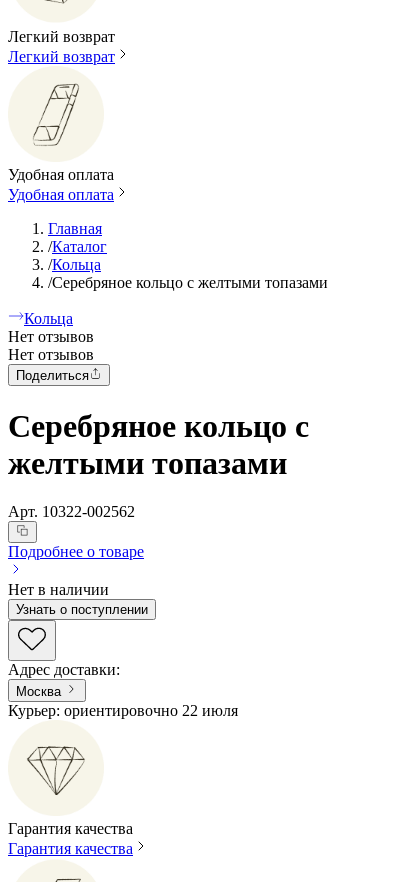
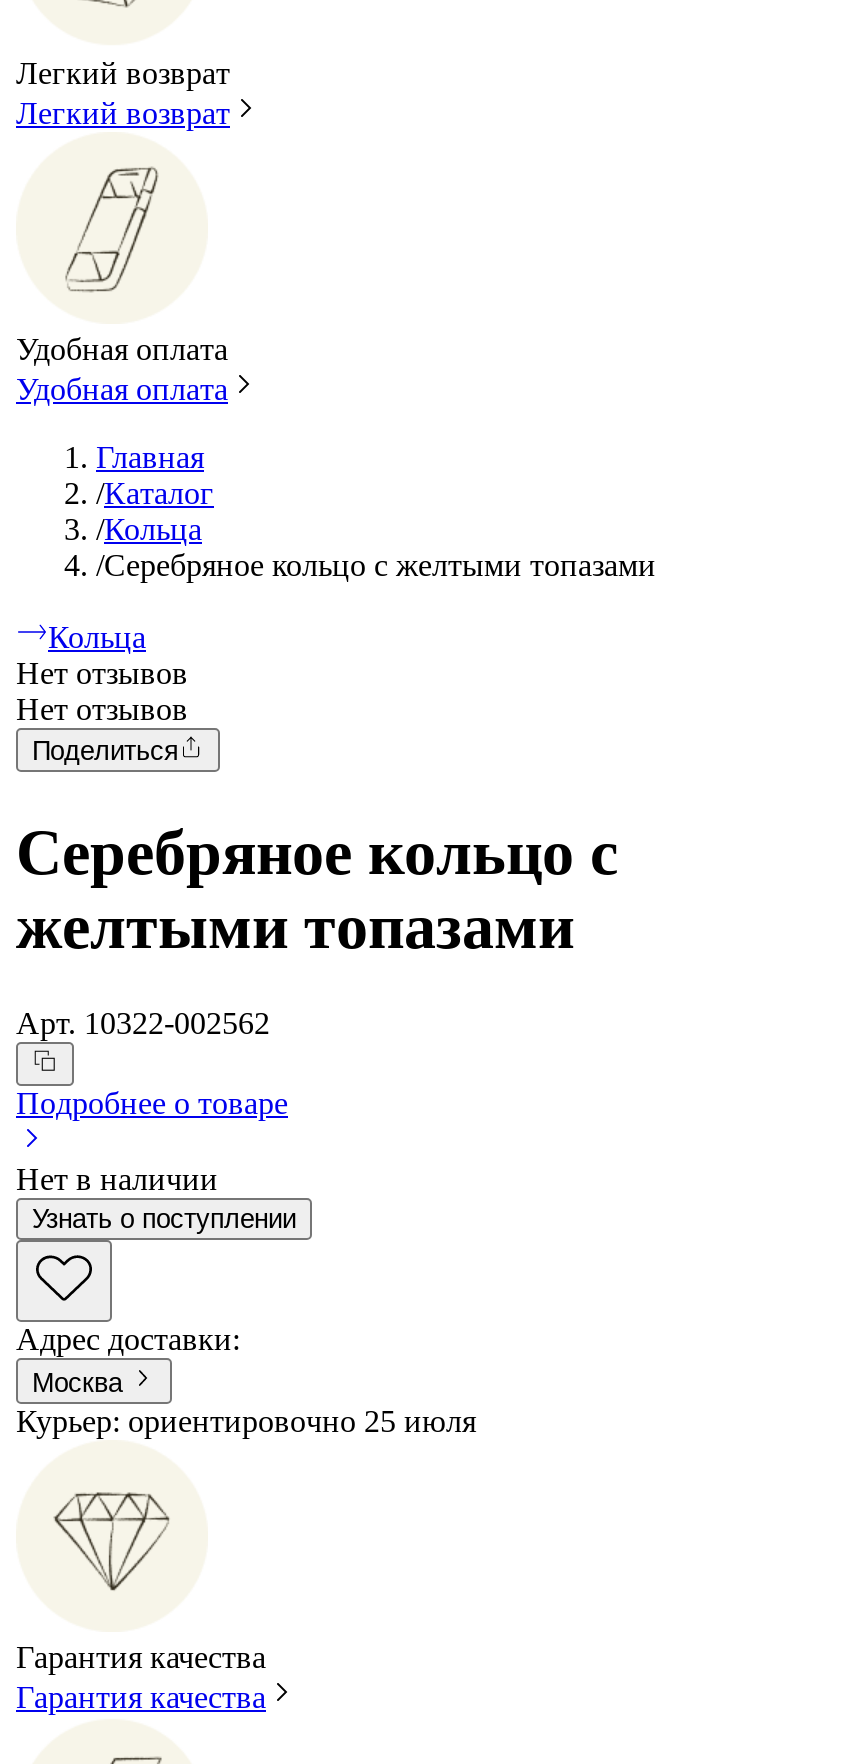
- Курьер: ориентировочно 22 июля
+ Курьер: ориентировочно 25 июля
